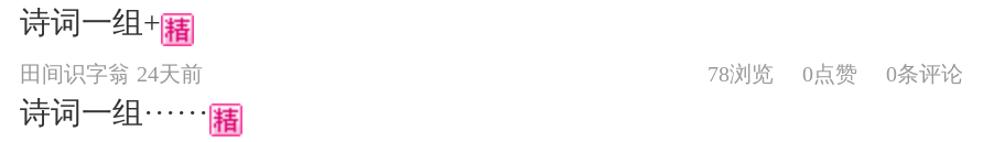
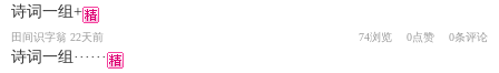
- 田间识字翁 24天前
+ 田间识字翁 22天前

- 78浏览 0点赞 0条评论
+ 74浏览 0点赞 0条评论
